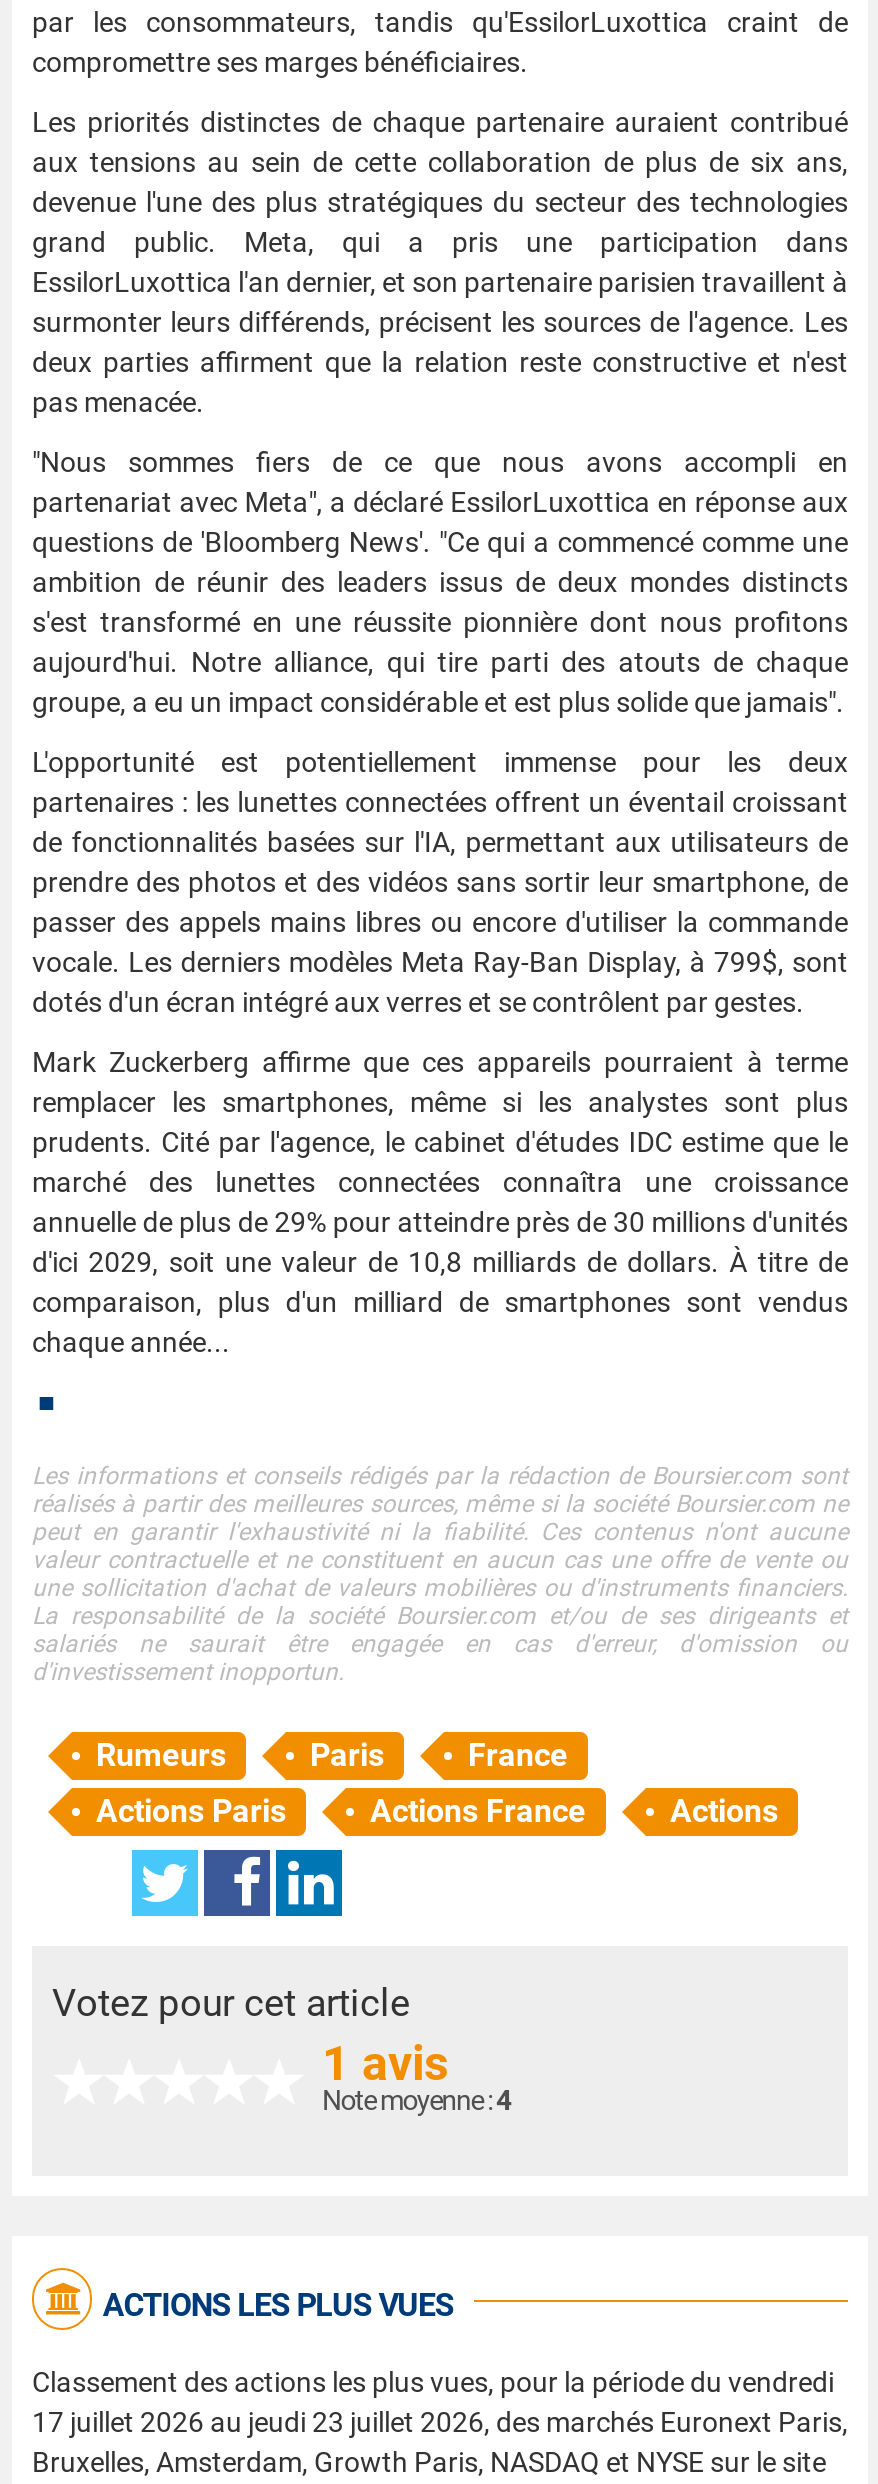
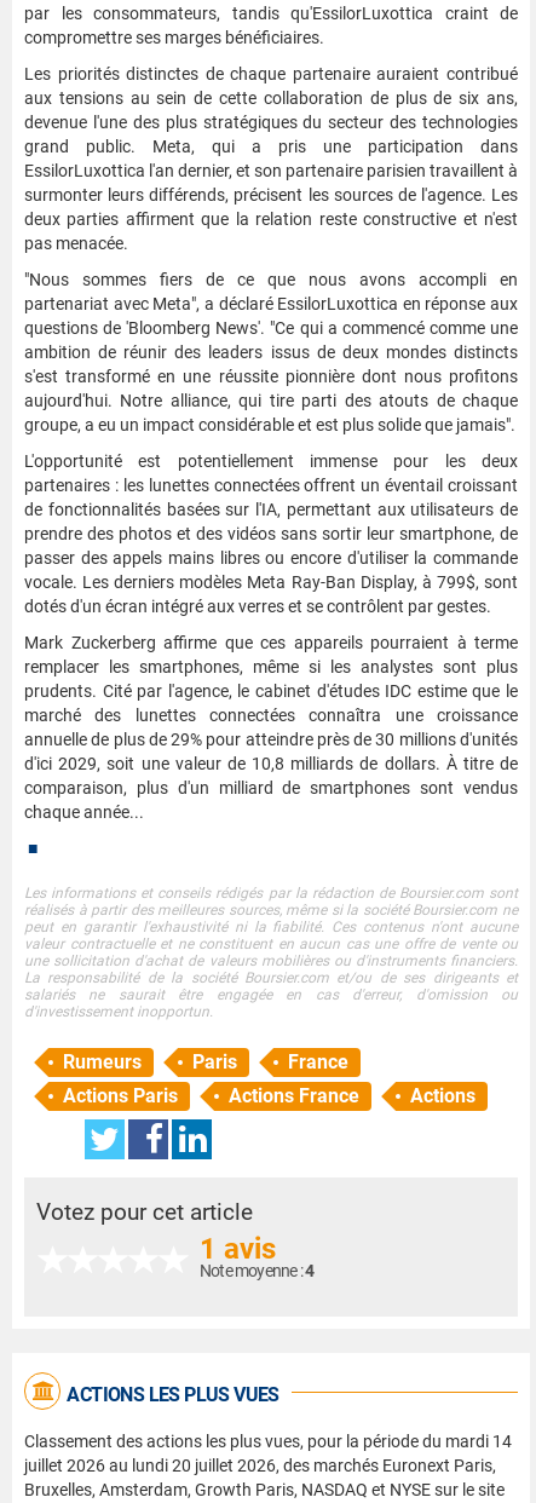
- Classement des actions les plus vues, pour la période du vendredi
- 17 juillet 2026 au jeudi 23 juillet 2026, des marchés Euronext Paris,
+ Classement des actions les plus vues, pour la période du mardi 14
+ juillet 2026 au lundi 20 juillet 2026, des marchés Euronext Paris,
